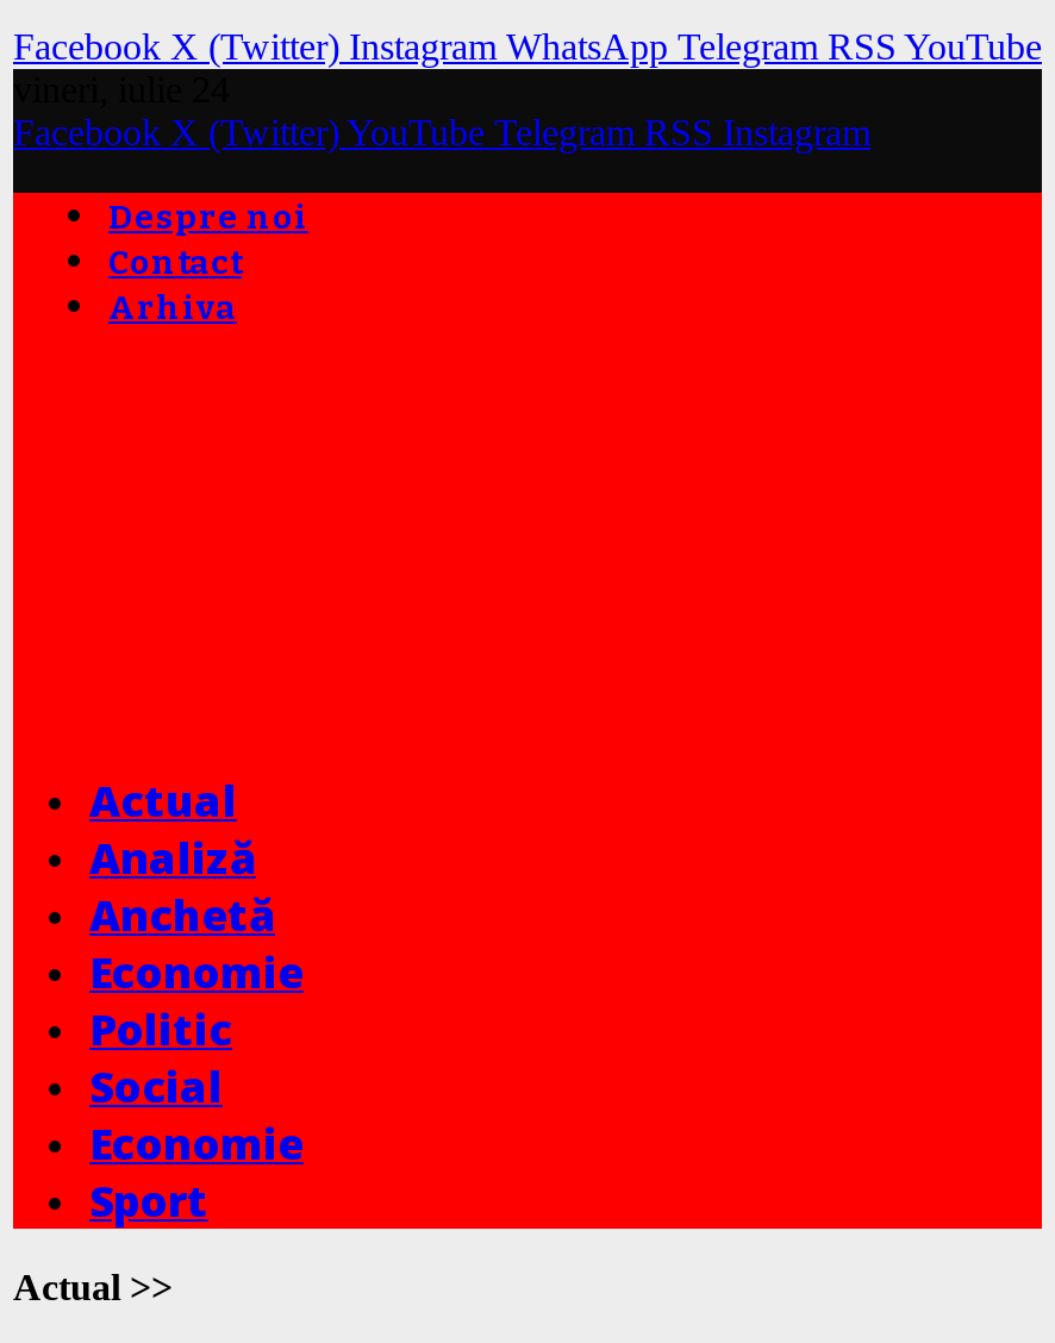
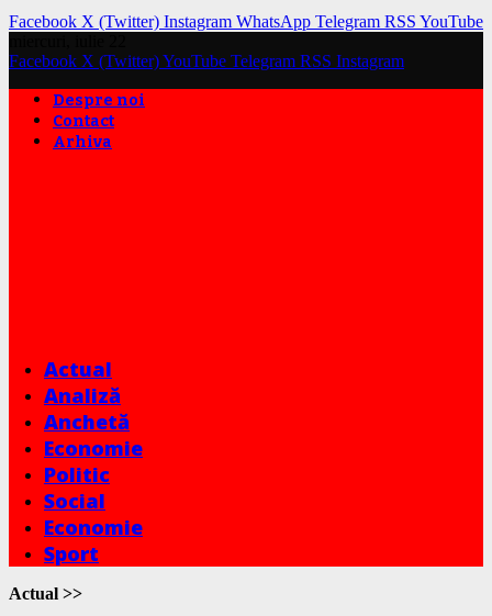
- vineri, iulie 24
+ miercuri, iulie 22
